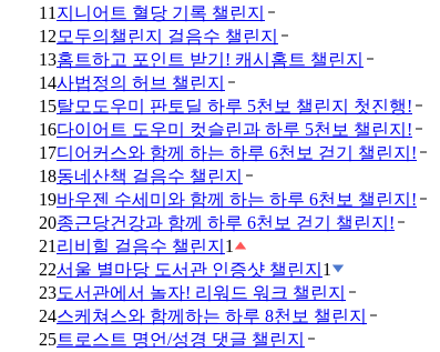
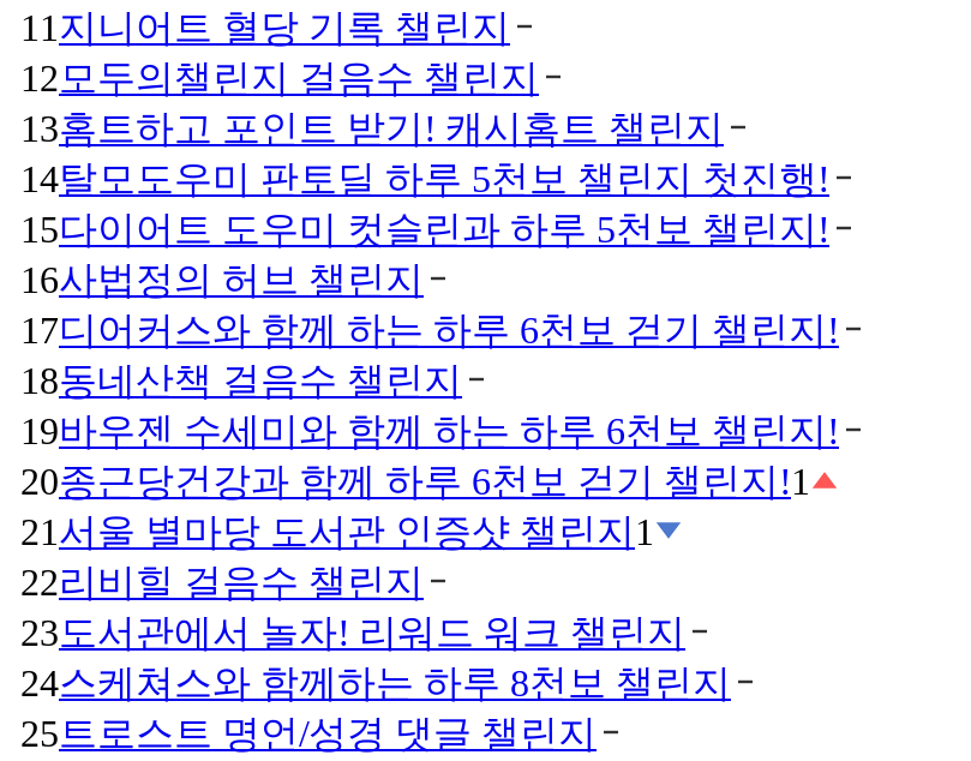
- 14사법정의 허브 챌린지
- 15탈모도우미 판토딜 하루 5천보 챌린지 첫진행!
- 16다이어트 도우미 컷슬린과 하루 5천보 챌린지!
+ 14탈모도우미 판토딜 하루 5천보 챌린지 첫진행!
+ 15다이어트 도우미 컷슬린과 하루 5천보 챌린지!
+ 16사법정의 허브 챌린지

- 20종근당건강과 함께 하루 6천보 걷기 챌린지!
- 21리비힐 걸음수 챌린지 1
- 22서울 별마당 도서관 인증샷 챌린지 1
+ 20종근당건강과 함께 하루 6천보 걷기 챌린지! 1
+ 21 서울 별마당 도서관 인증샷 챌린지 1
+ 22리비힐 걸음수 챌린지
